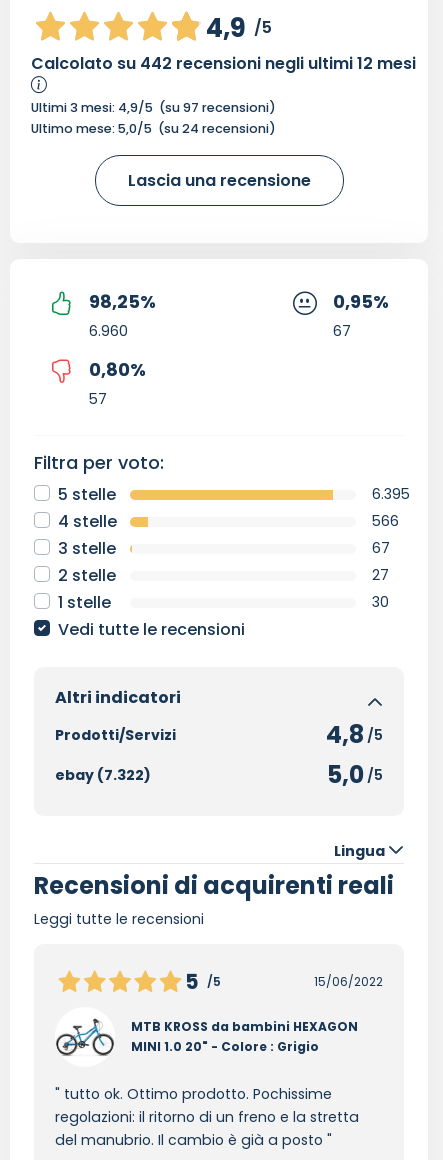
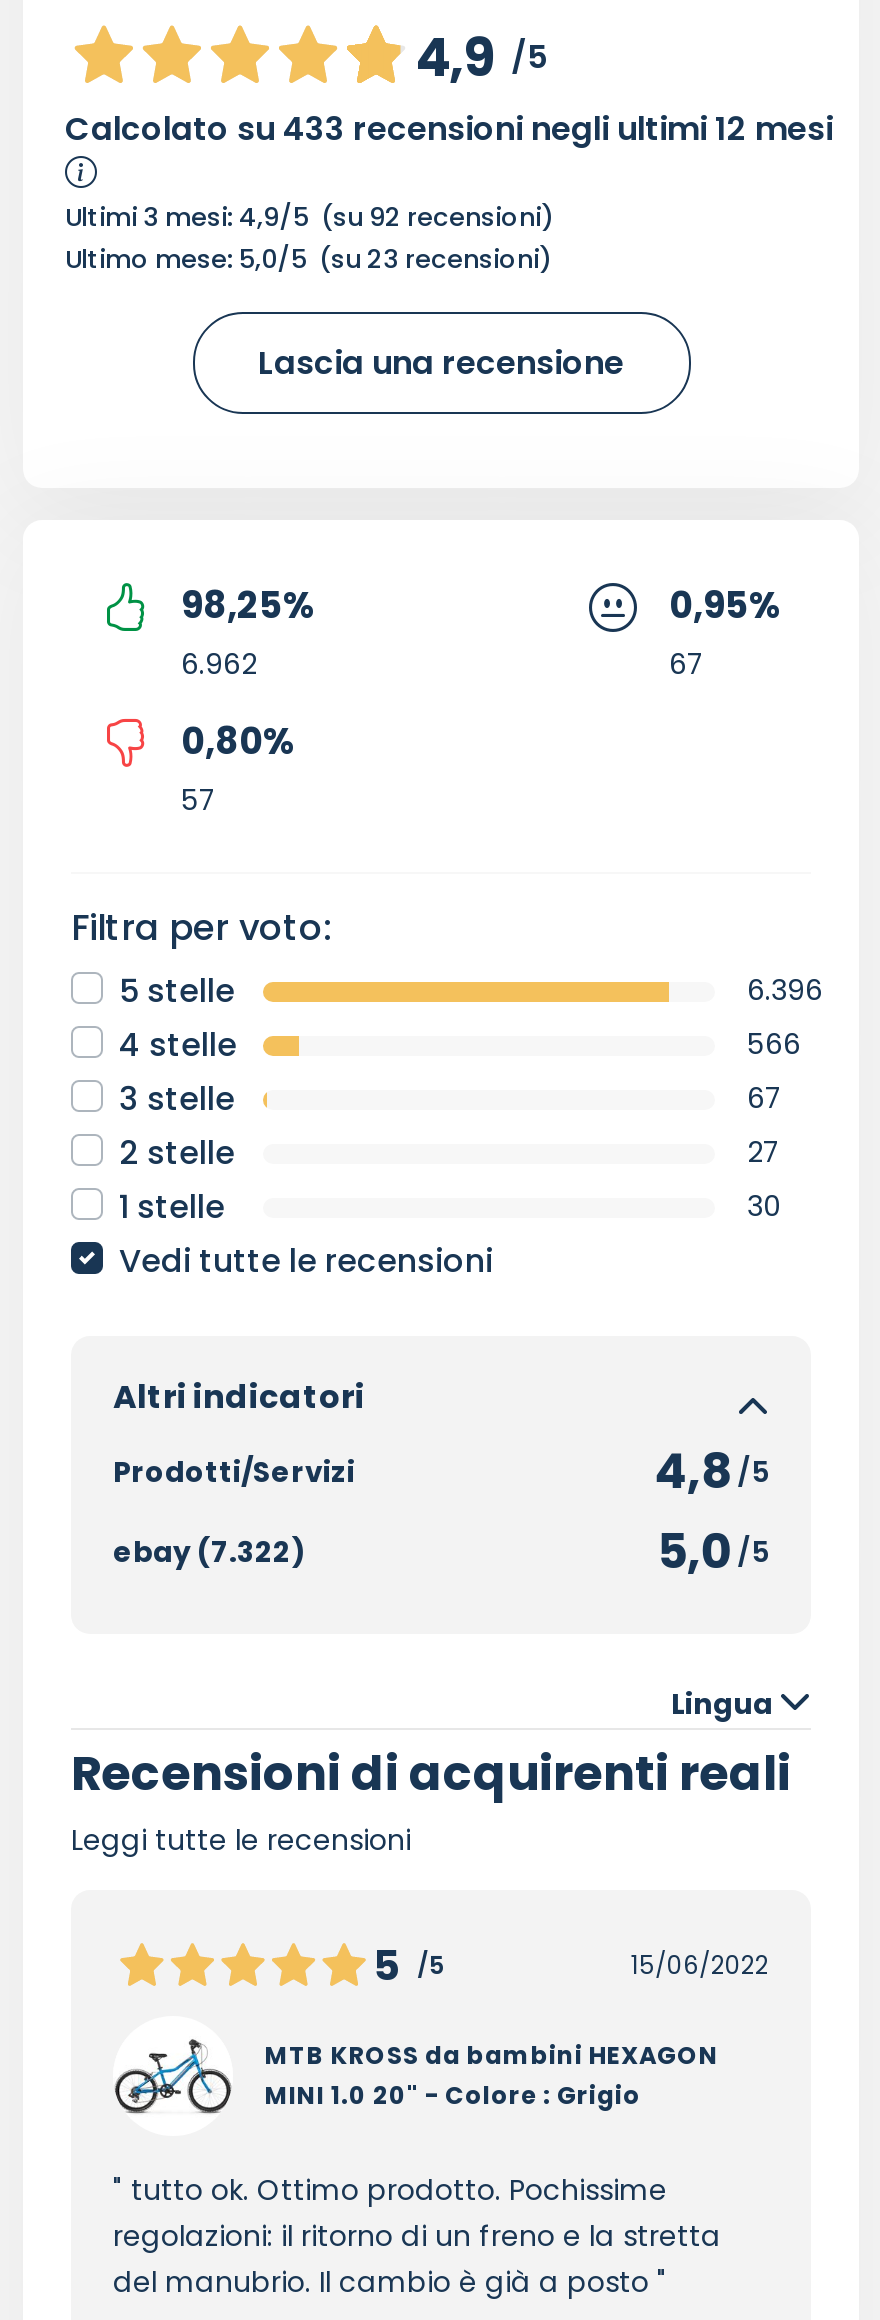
- Calcolato su 442 recensioni negli ultimi 12 mesi
+ Calcolato su 433 recensioni negli ultimi 12 mesi

- Ultimi 3 mesi: 4,9/5 (su 97 recensioni)
+ Ultimi 3 mesi: 4,9/5 (su 92 recensioni)

- Ultimo mese: 5,0/5 (su 24 recensioni)
+ Ultimo mese: 5,0/5 (su 23 recensioni)

- 6.960
+ 6.962

- 6.395
+ 6.396
